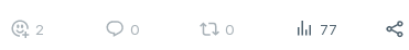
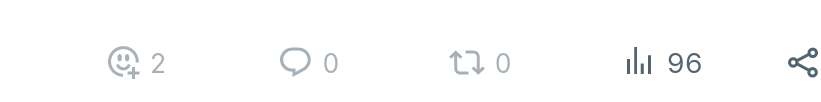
- 77
+ 96
